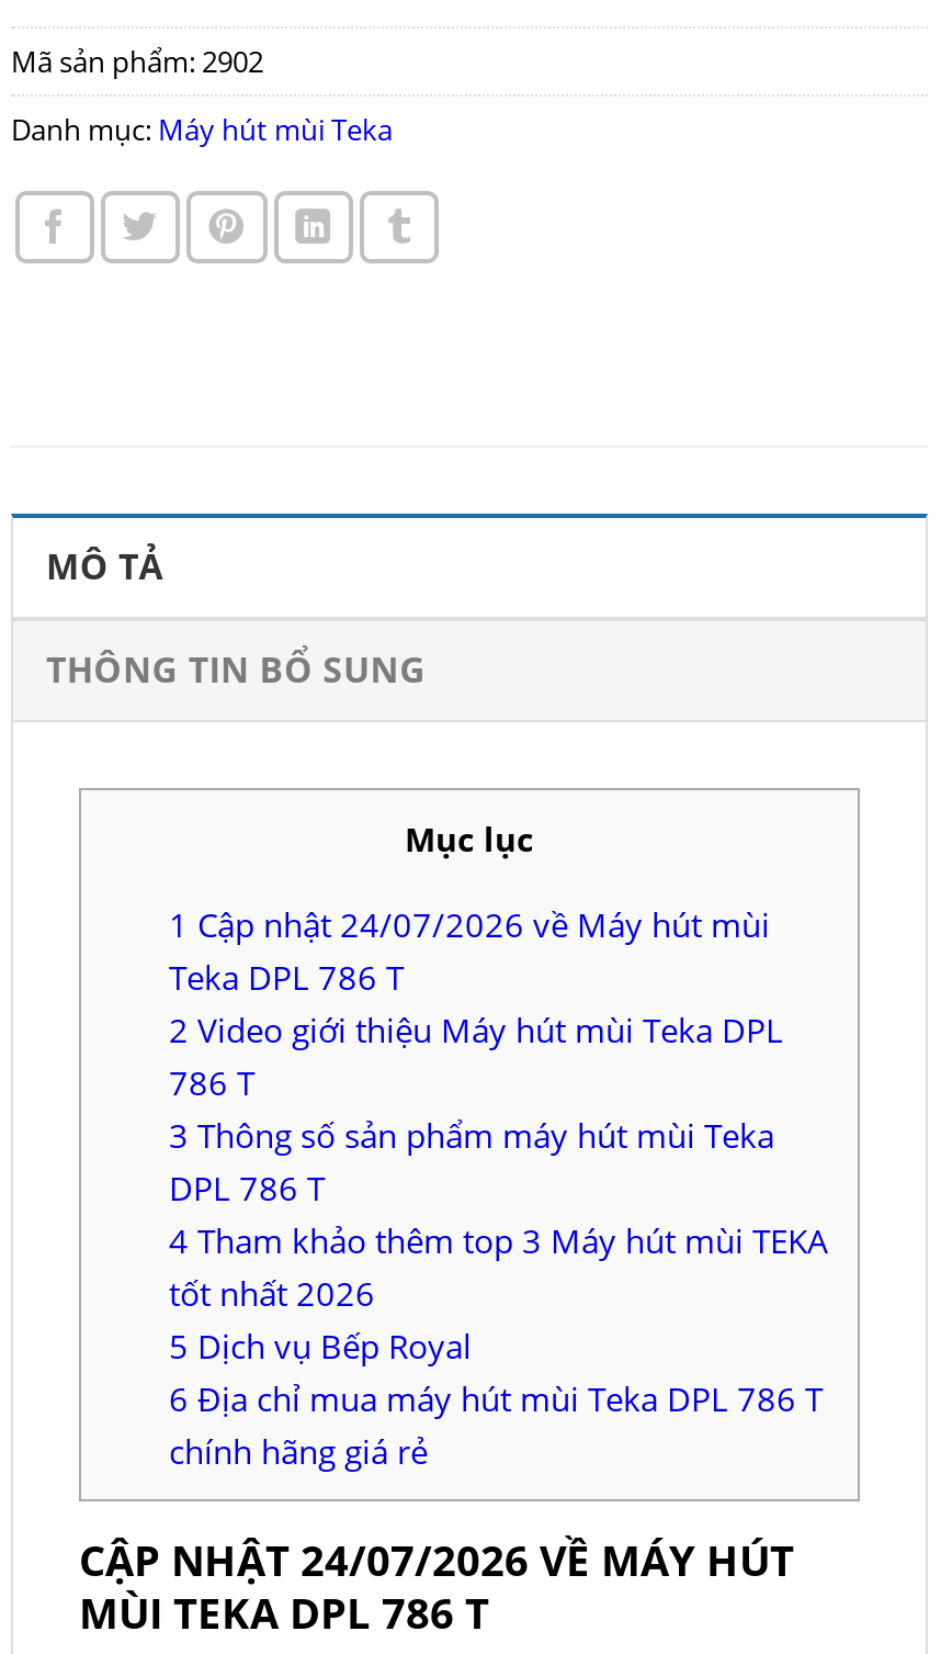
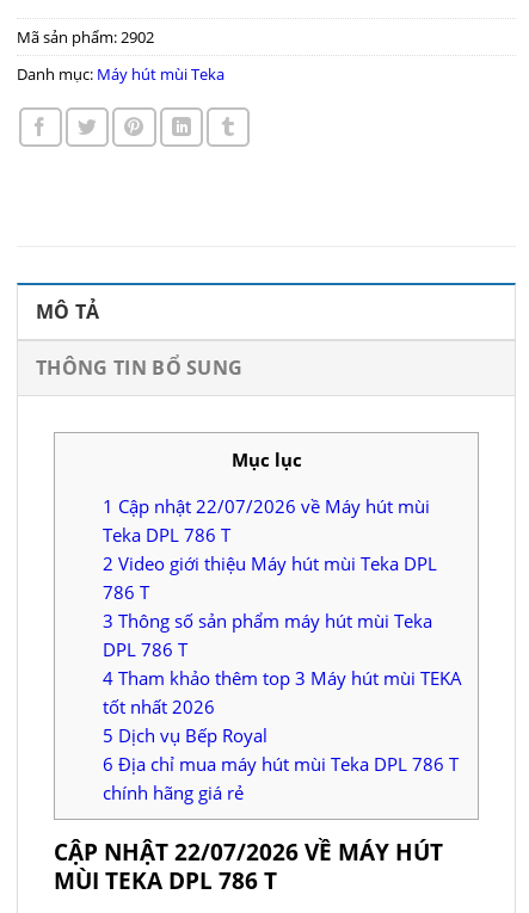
- 1 Cập nhật 24/07/2026 về Máy hút mùi
+ 1 Cập nhật 22/07/2026 về Máy hút mùi

- CẬP NHẬT 24/07/2026 VỀ MÁY HÚT
+ CẬP NHẬT 22/07/2026 VỀ MÁY HÚT
